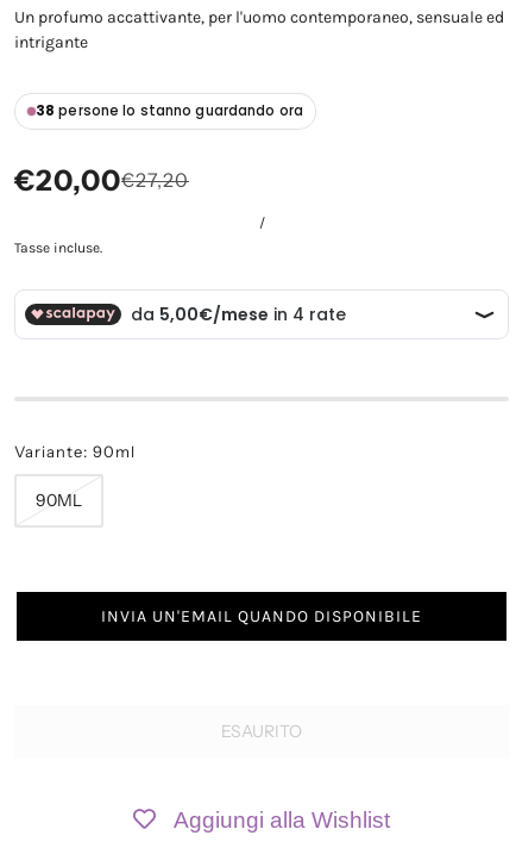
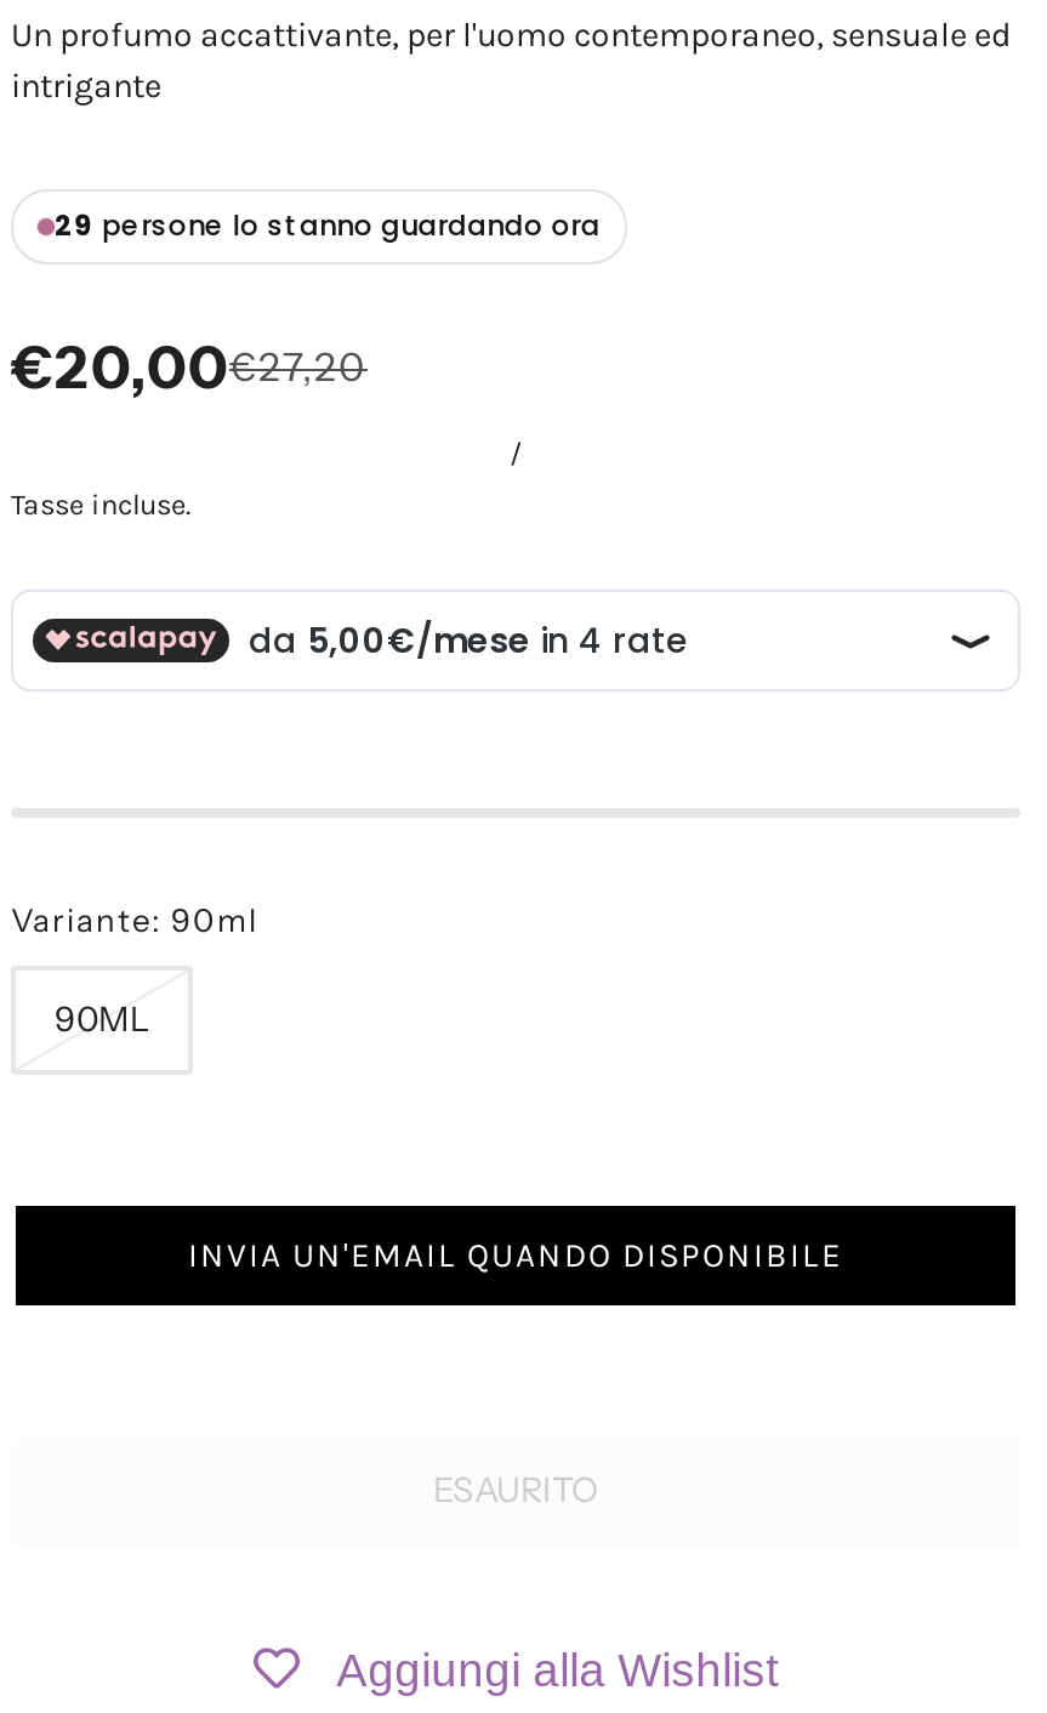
- 38 persone lo stanno guardando ora
+ 29 persone lo stanno guardando ora
